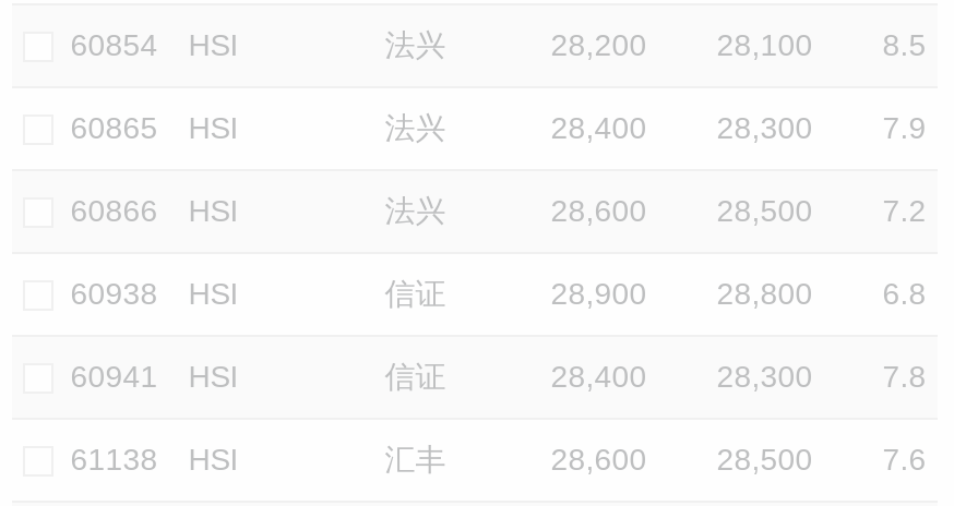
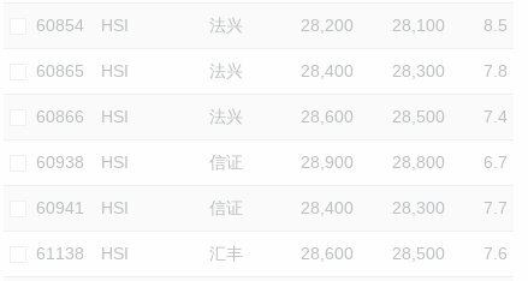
- 28,400 28,300 7.9
+ 28,400 28,300 7.8

- 28,600 28,500 7.2
+ 28,600 28,500 7.4

- 28,900 28,800 6.8
+ 28,900 28,800 6.7

- 28,400 28,300 7.8
+ 28,400 28,300 7.7
